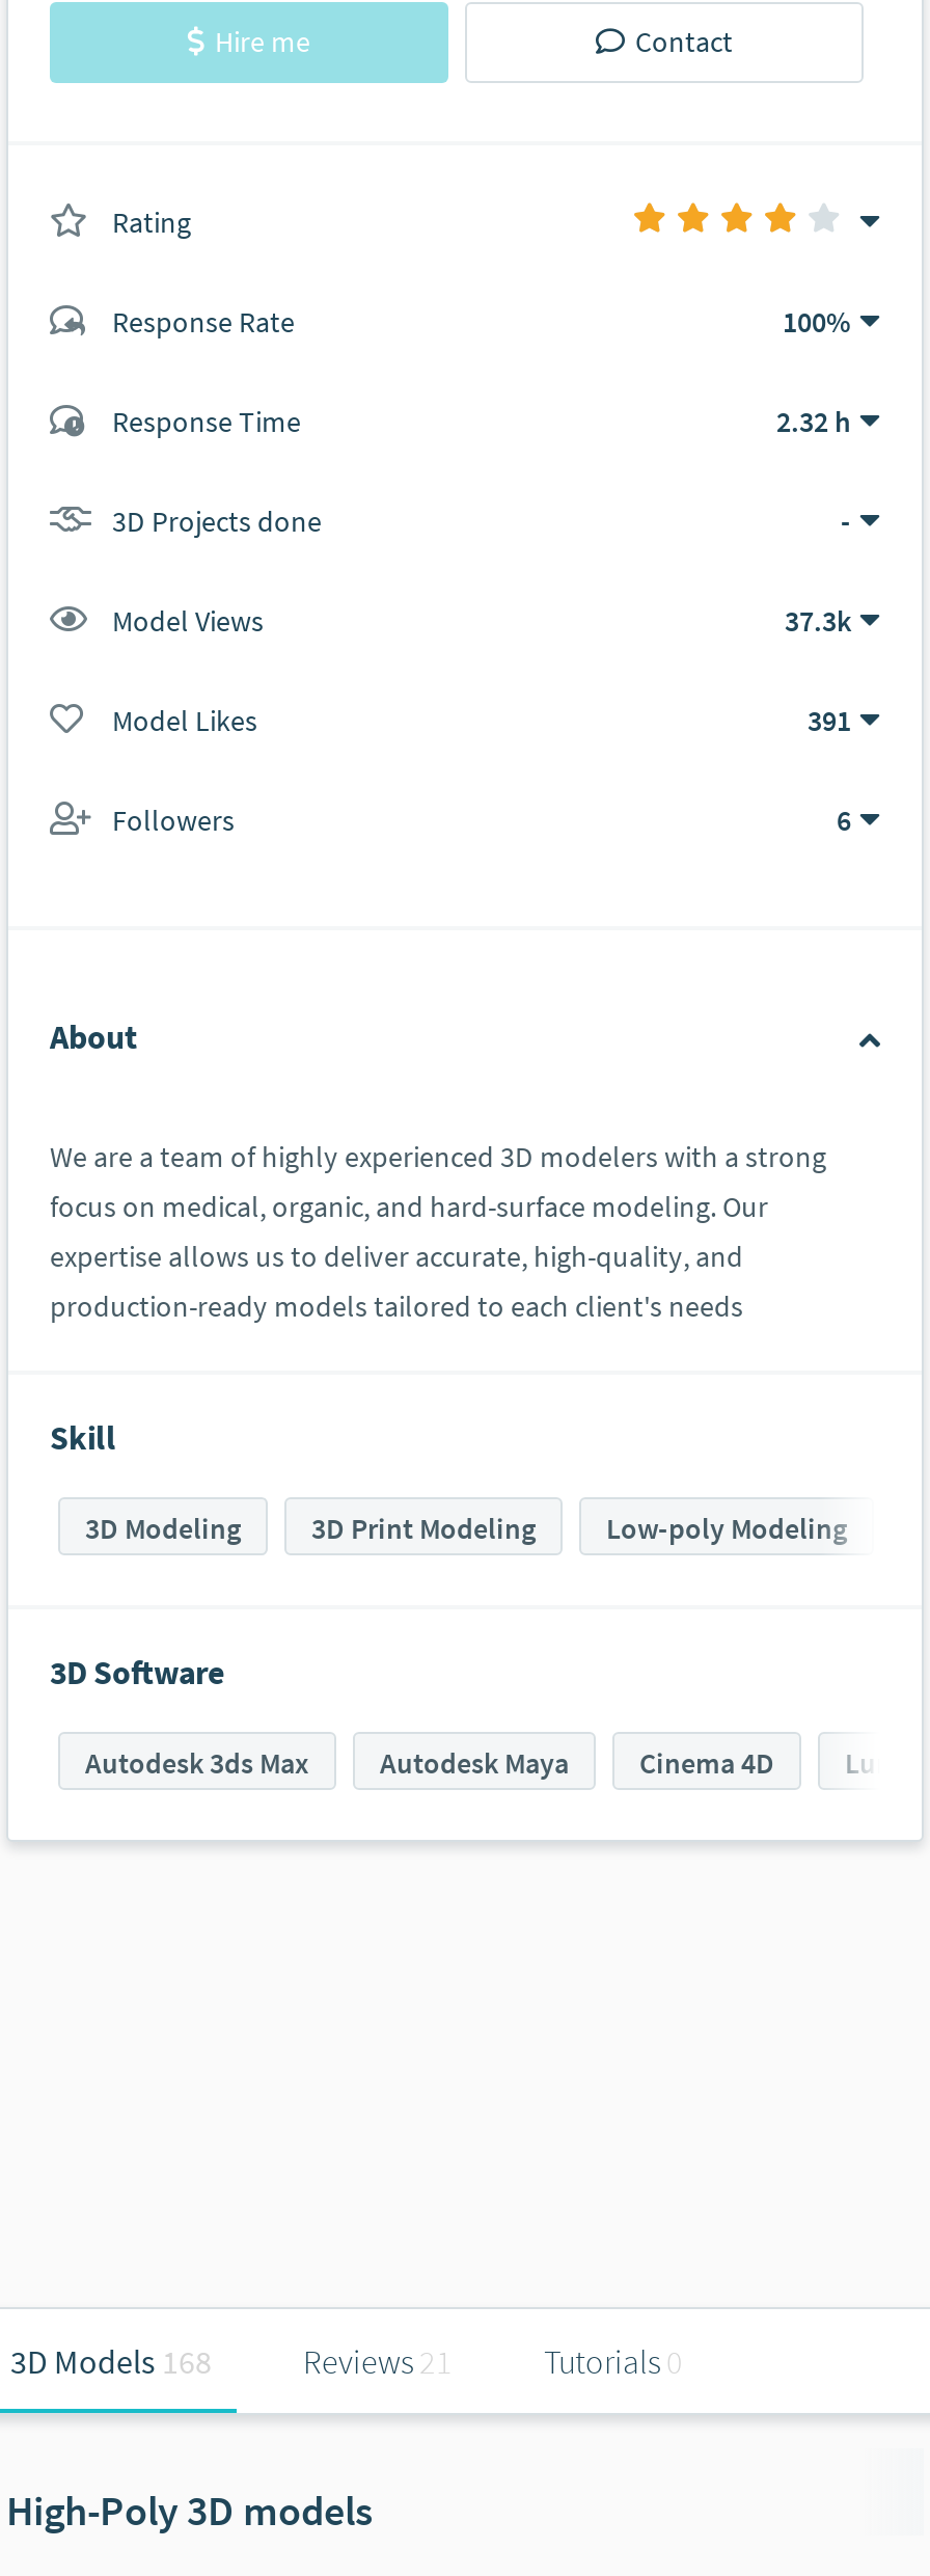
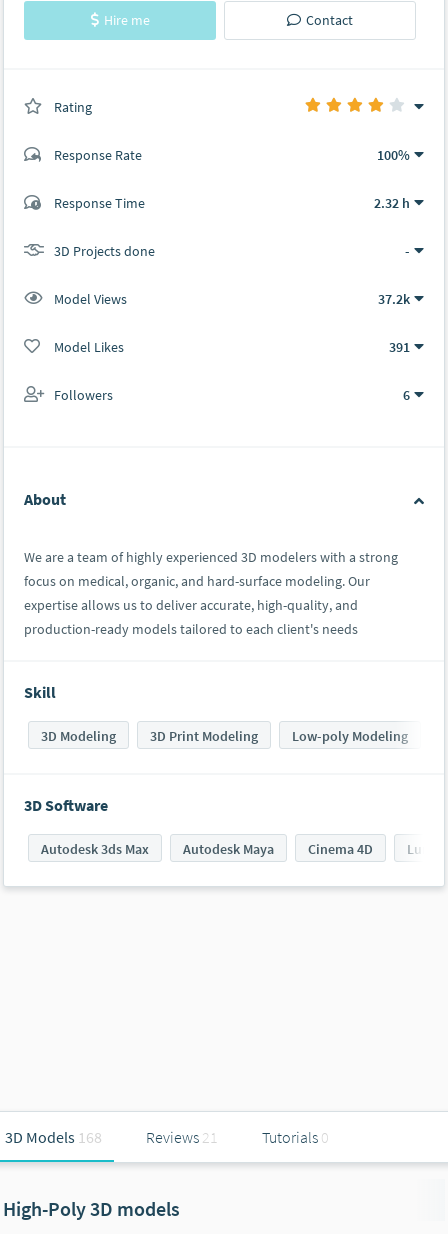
- 37.3k
+ 37.2k
